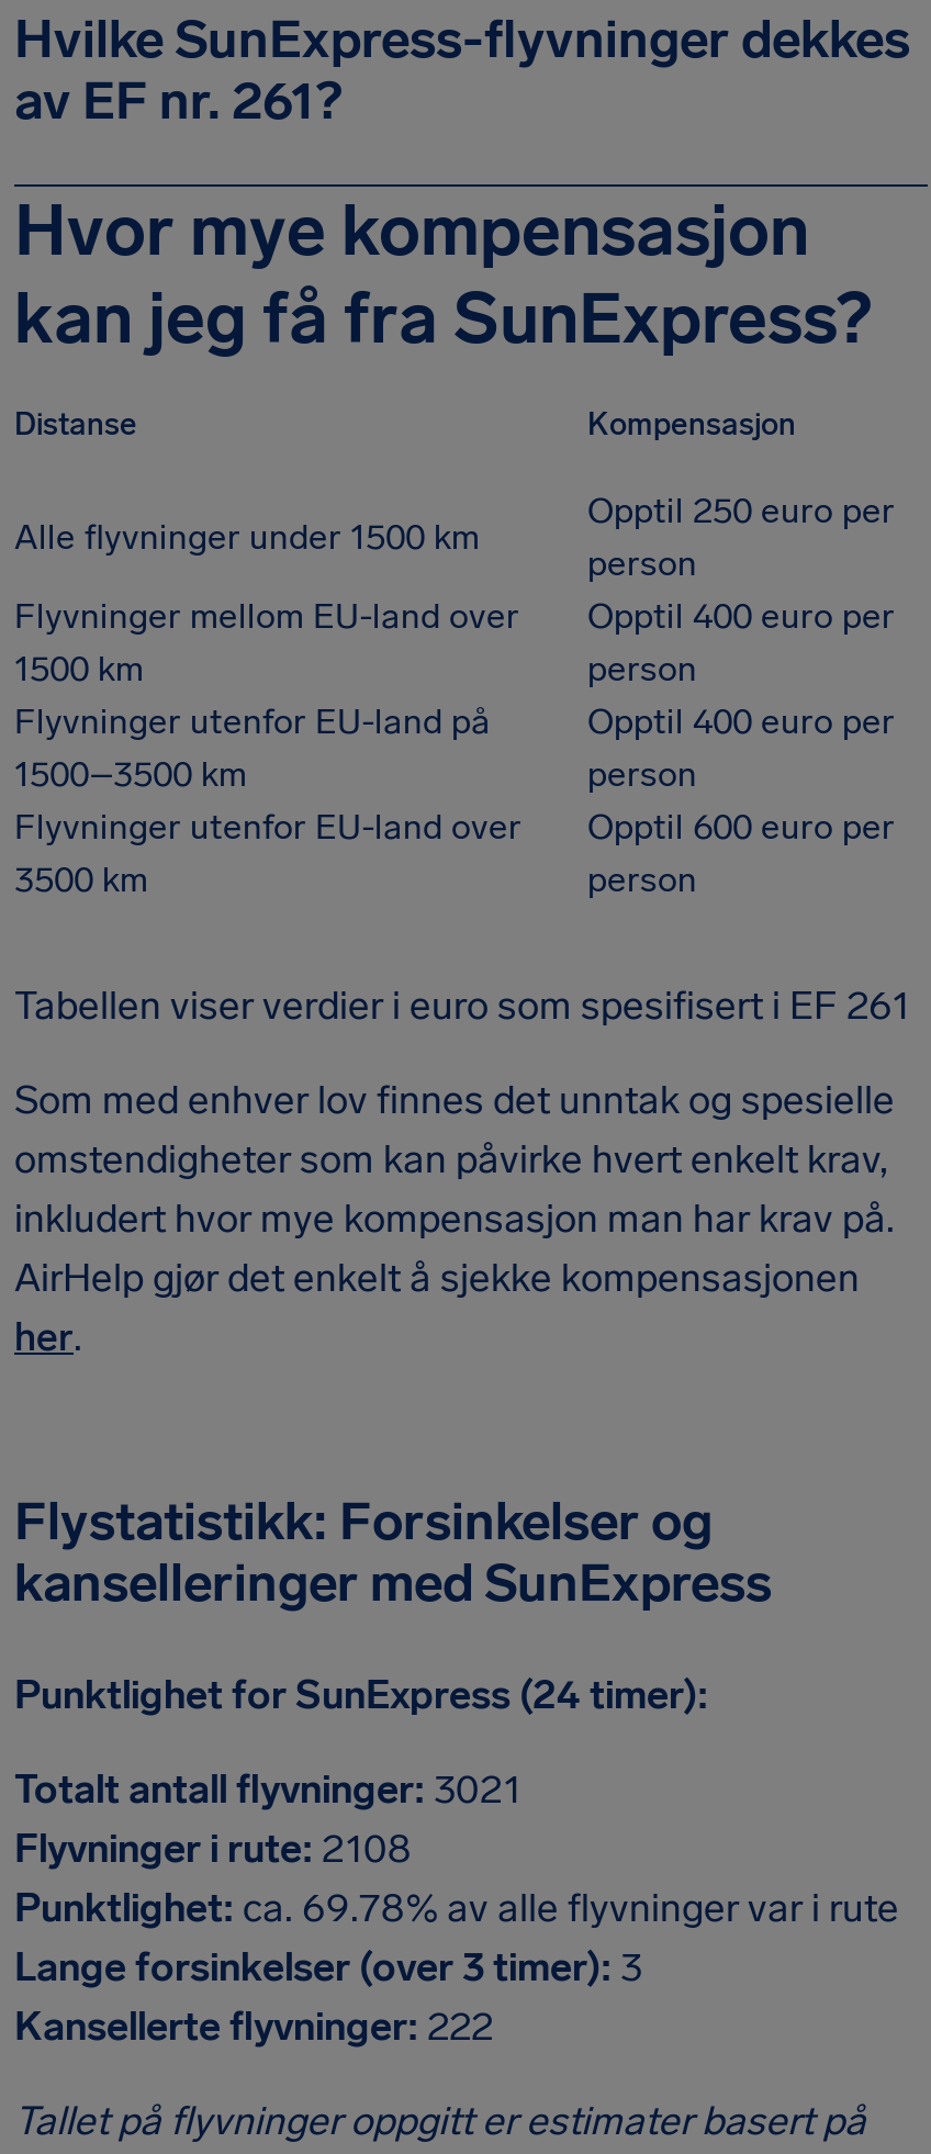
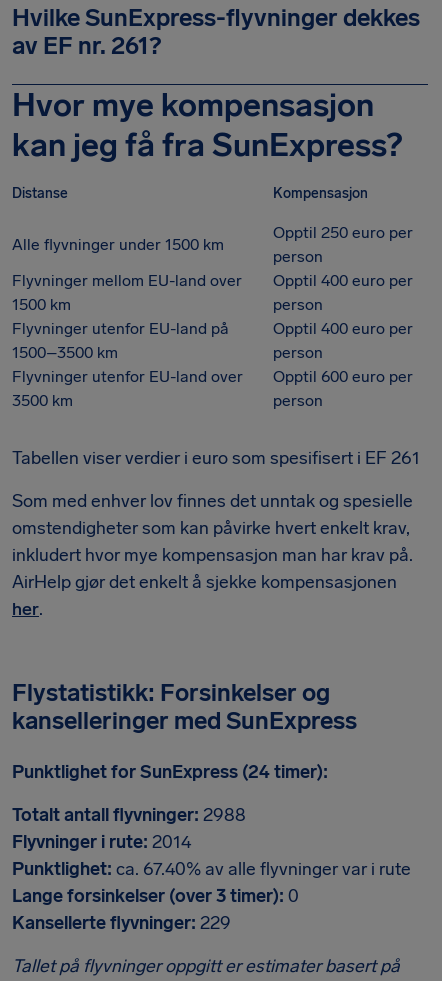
- Totalt antall flyvninger: 3021
+ Totalt antall flyvninger: 2988

- Flyvninger i rute: 2108
+ Flyvninger i rute: 2014

- Punktlighet: ca. 69.78% av alle flyvninger var i rute
+ Punktlighet: ca. 67.40% av alle flyvninger var i rute

- Lange forsinkelser (over 3 timer): 3
+ Lange forsinkelser (over 3 timer): 0

- Kansellerte flyvninger: 222
+ Kansellerte flyvninger: 229
